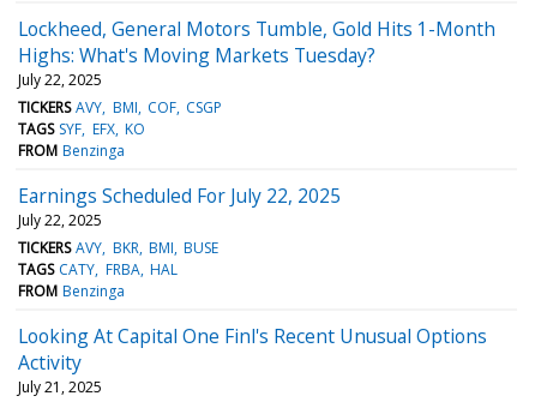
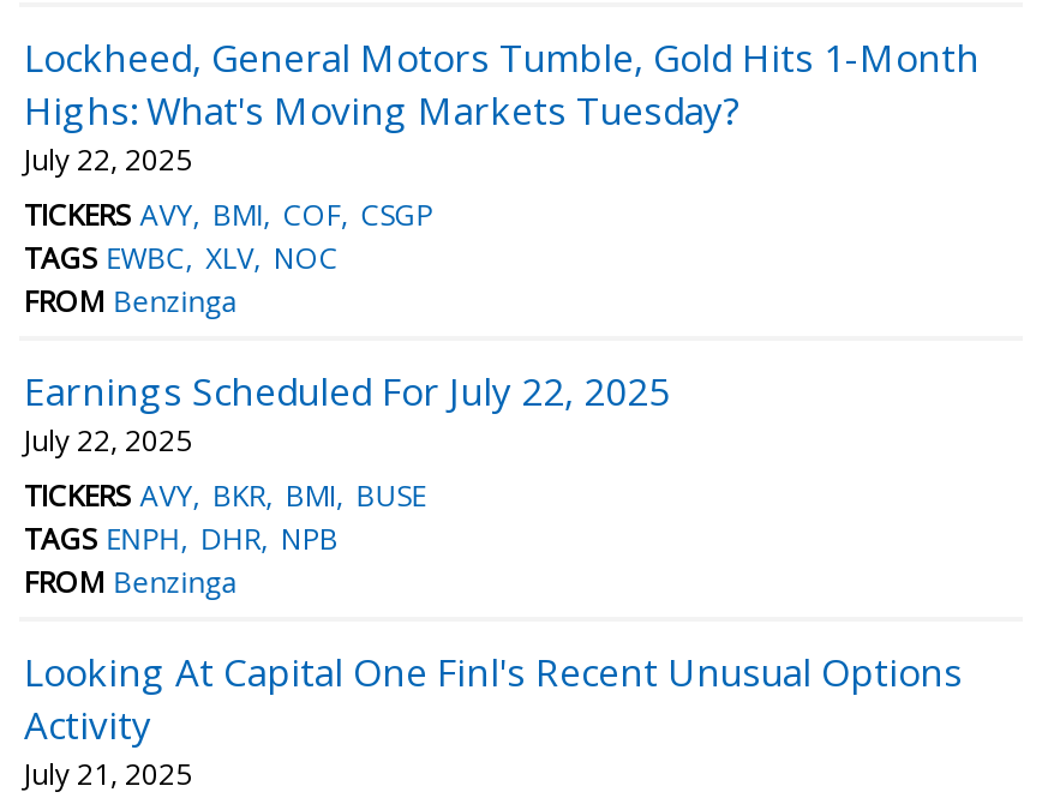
- TAGS SYF EFX KO
+ TAGS EWBC XLV NOC

- TAGS CATY FRBA HAL
+ TAGS ENPH DHR NPB
